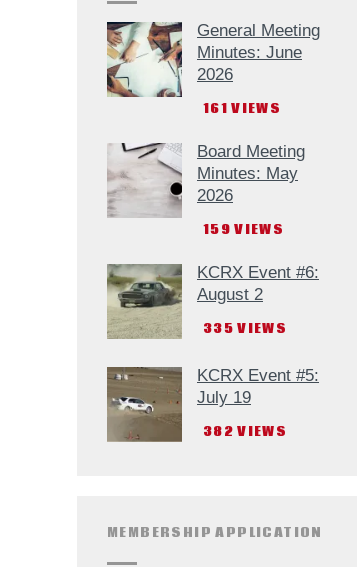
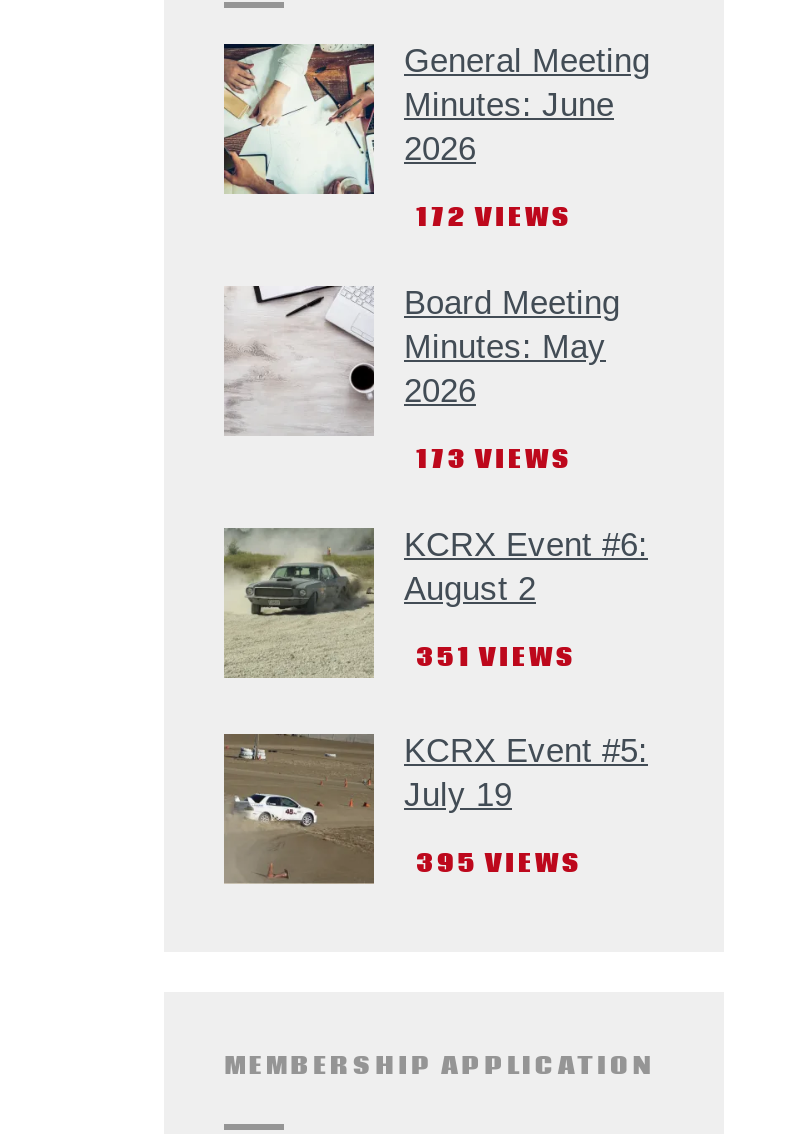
- 161 VIEWS
+ 172 VIEWS

- 159 VIEWS
+ 173 VIEWS

- 335 VIEWS
+ 351 VIEWS

- 382 VIEWS
+ 395 VIEWS
